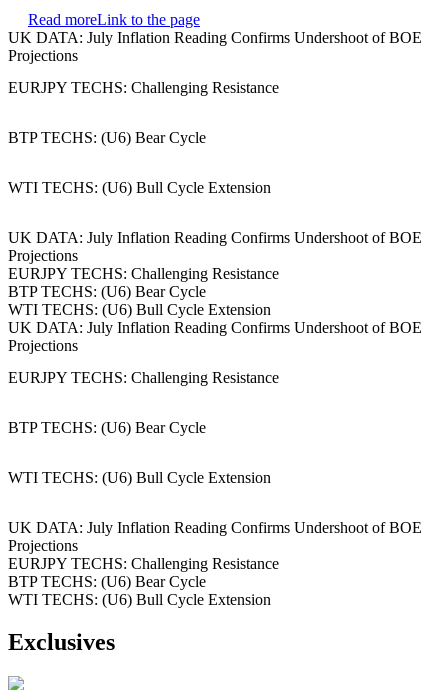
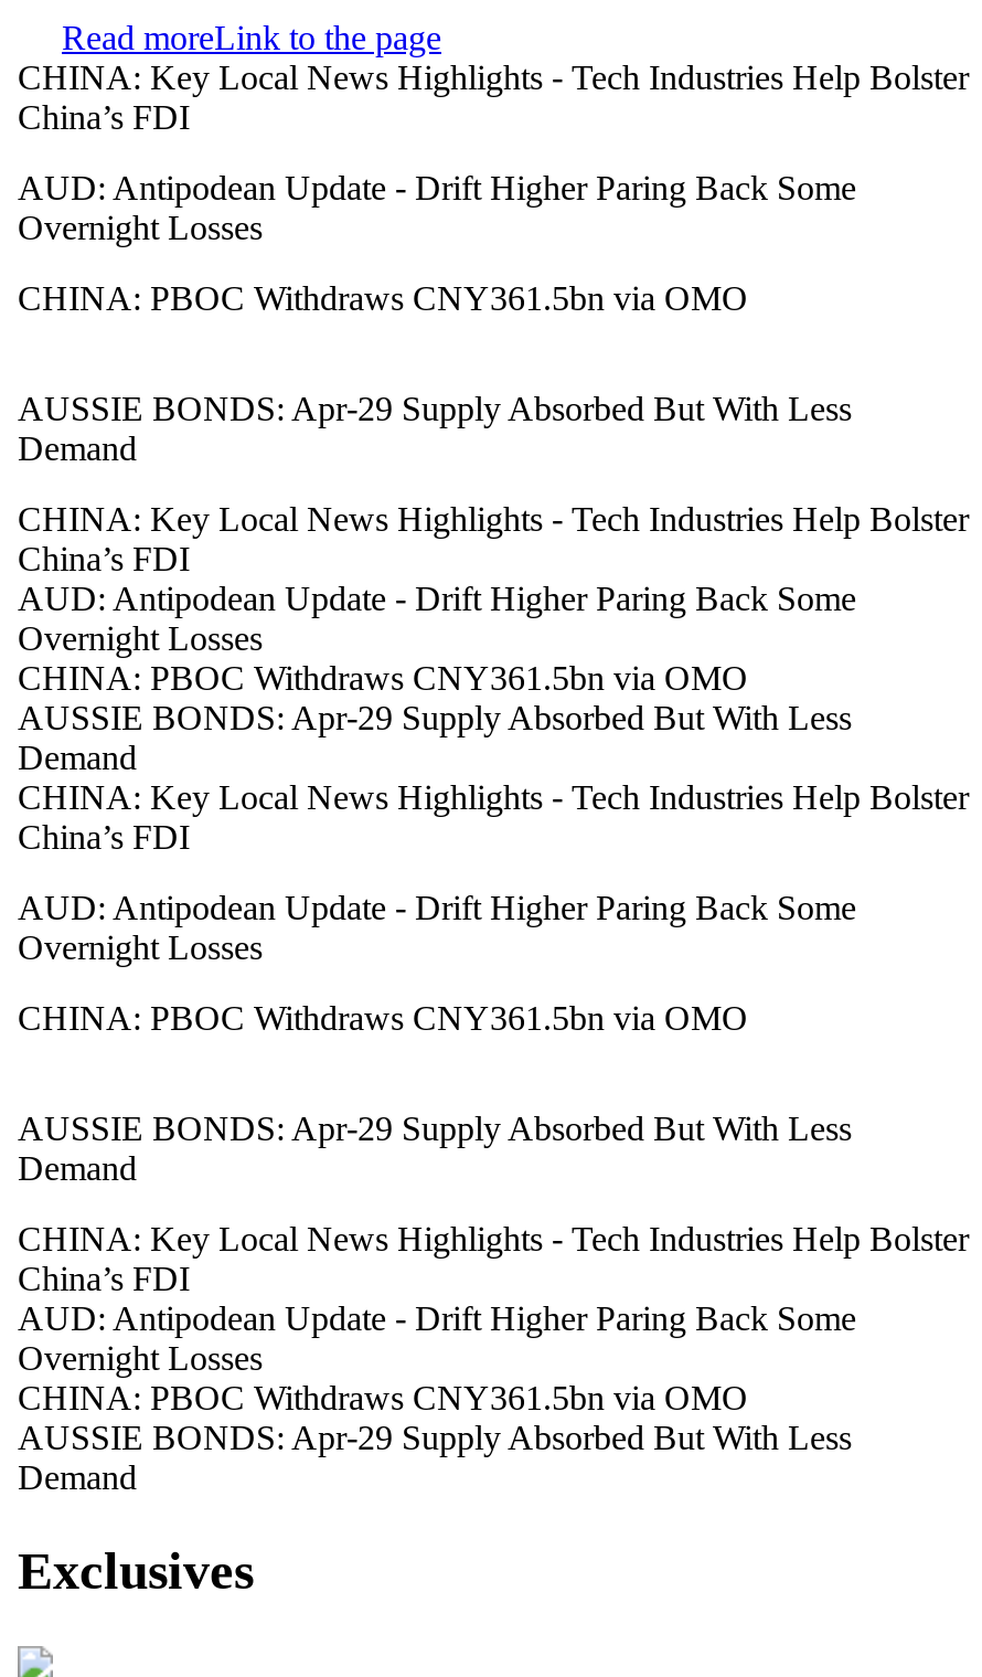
- UK DATA: July Inflation Reading Confirms Undershoot of BOE
- Projections
+ CHINA: Key Local News Highlights - Tech Industries Help Bolster
+ China’s FDI

- EURJPY TECHS: Challenging Resistance
+ AUD: Antipodean Update - Drift Higher Paring Back Some
+ Overnight Losses

- BTP TECHS: (U6) Bear Cycle
+ CHINA: PBOC Withdraws CNY361.5bn via OMO

- WTI TECHS: (U6) Bull Cycle Extension
+ AUSSIE BONDS: Apr-29 Supply Absorbed But With Less
+ Demand

- UK DATA: July Inflation Reading Confirms Undershoot of BOE
- Projections
- EURJPY TECHS: Challenging Resistance
- BTP TECHS: (U6) Bear Cycle
- WTI TECHS: (U6) Bull Cycle Extension
- UK DATA: July Inflation Reading Confirms Undershoot of BOE
- Projections
+ CHINA: Key Local News Highlights - Tech Industries Help Bolster
+ China’s FDI
+ AUD: Antipodean Update - Drift Higher Paring Back Some
+ Overnight Losses
+ CHINA: PBOC Withdraws CNY361.5bn via OMO
+ AUSSIE BONDS: Apr-29 Supply Absorbed But With Less
+ Demand
+ CHINA: Key Local News Highlights - Tech Industries Help Bolster
+ China’s FDI

- EURJPY TECHS: Challenging Resistance
+ AUD: Antipodean Update - Drift Higher Paring Back Some
+ Overnight Losses

- BTP TECHS: (U6) Bear Cycle
+ CHINA: PBOC Withdraws CNY361.5bn via OMO

- WTI TECHS: (U6) Bull Cycle Extension
+ AUSSIE BONDS: Apr-29 Supply Absorbed But With Less
+ Demand

- UK DATA: July Inflation Reading Confirms Undershoot of BOE
- Projections
- EURJPY TECHS: Challenging Resistance
- BTP TECHS: (U6) Bear Cycle
- WTI TECHS: (U6) Bull Cycle Extension
+ CHINA: Key Local News Highlights - Tech Industries Help Bolster
+ China’s FDI
+ AUD: Antipodean Update - Drift Higher Paring Back Some
+ Overnight Losses
+ CHINA: PBOC Withdraws CNY361.5bn via OMO
+ AUSSIE BONDS: Apr-29 Supply Absorbed But With Less
+ Demand
